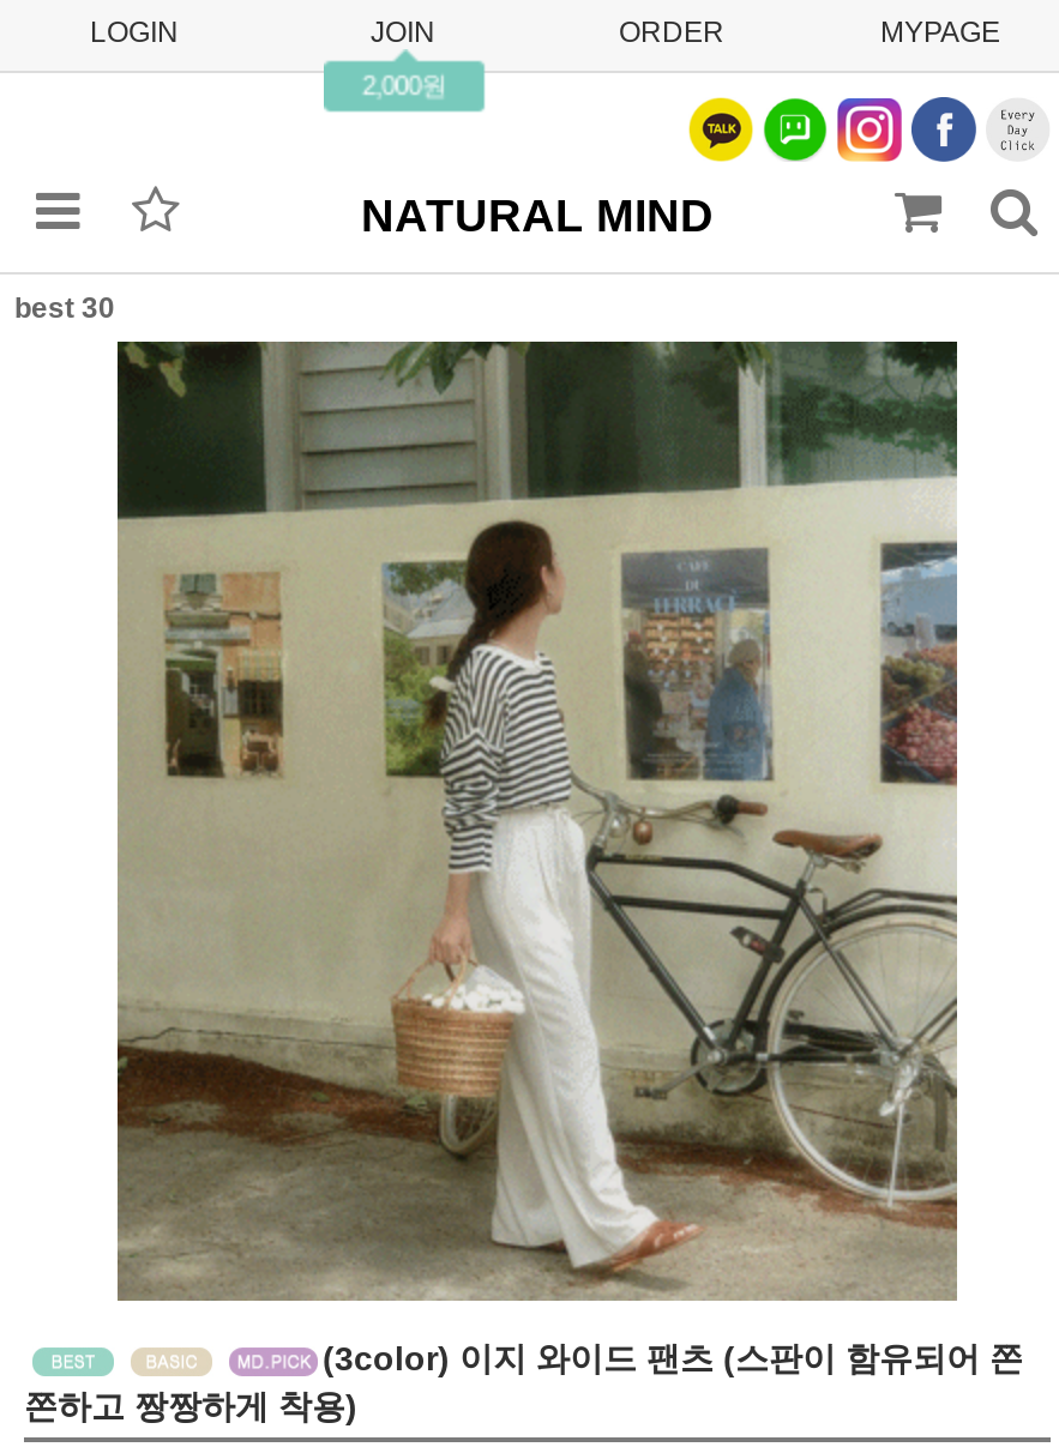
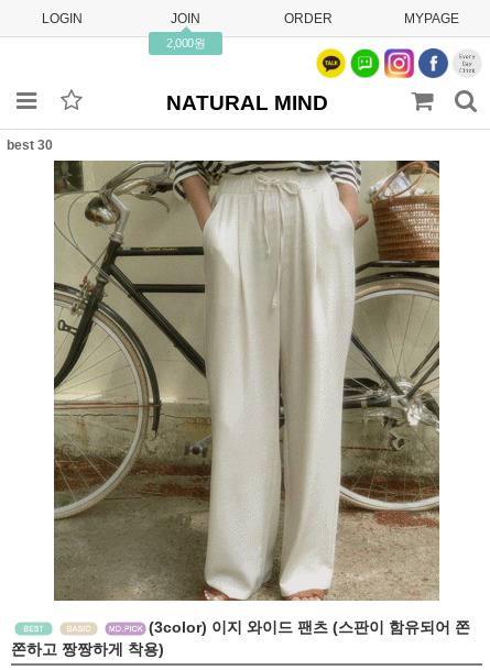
- [image]
+ [image]
